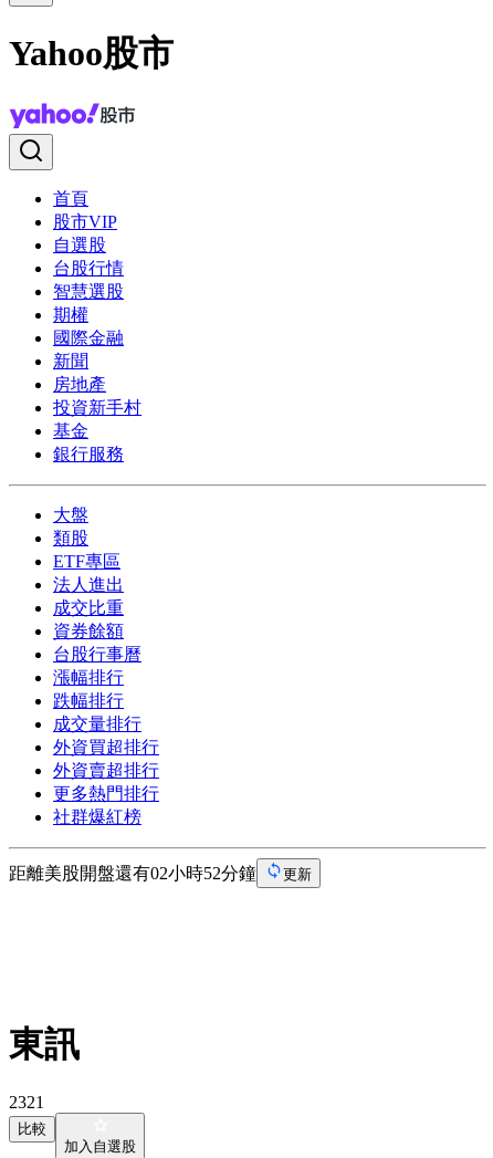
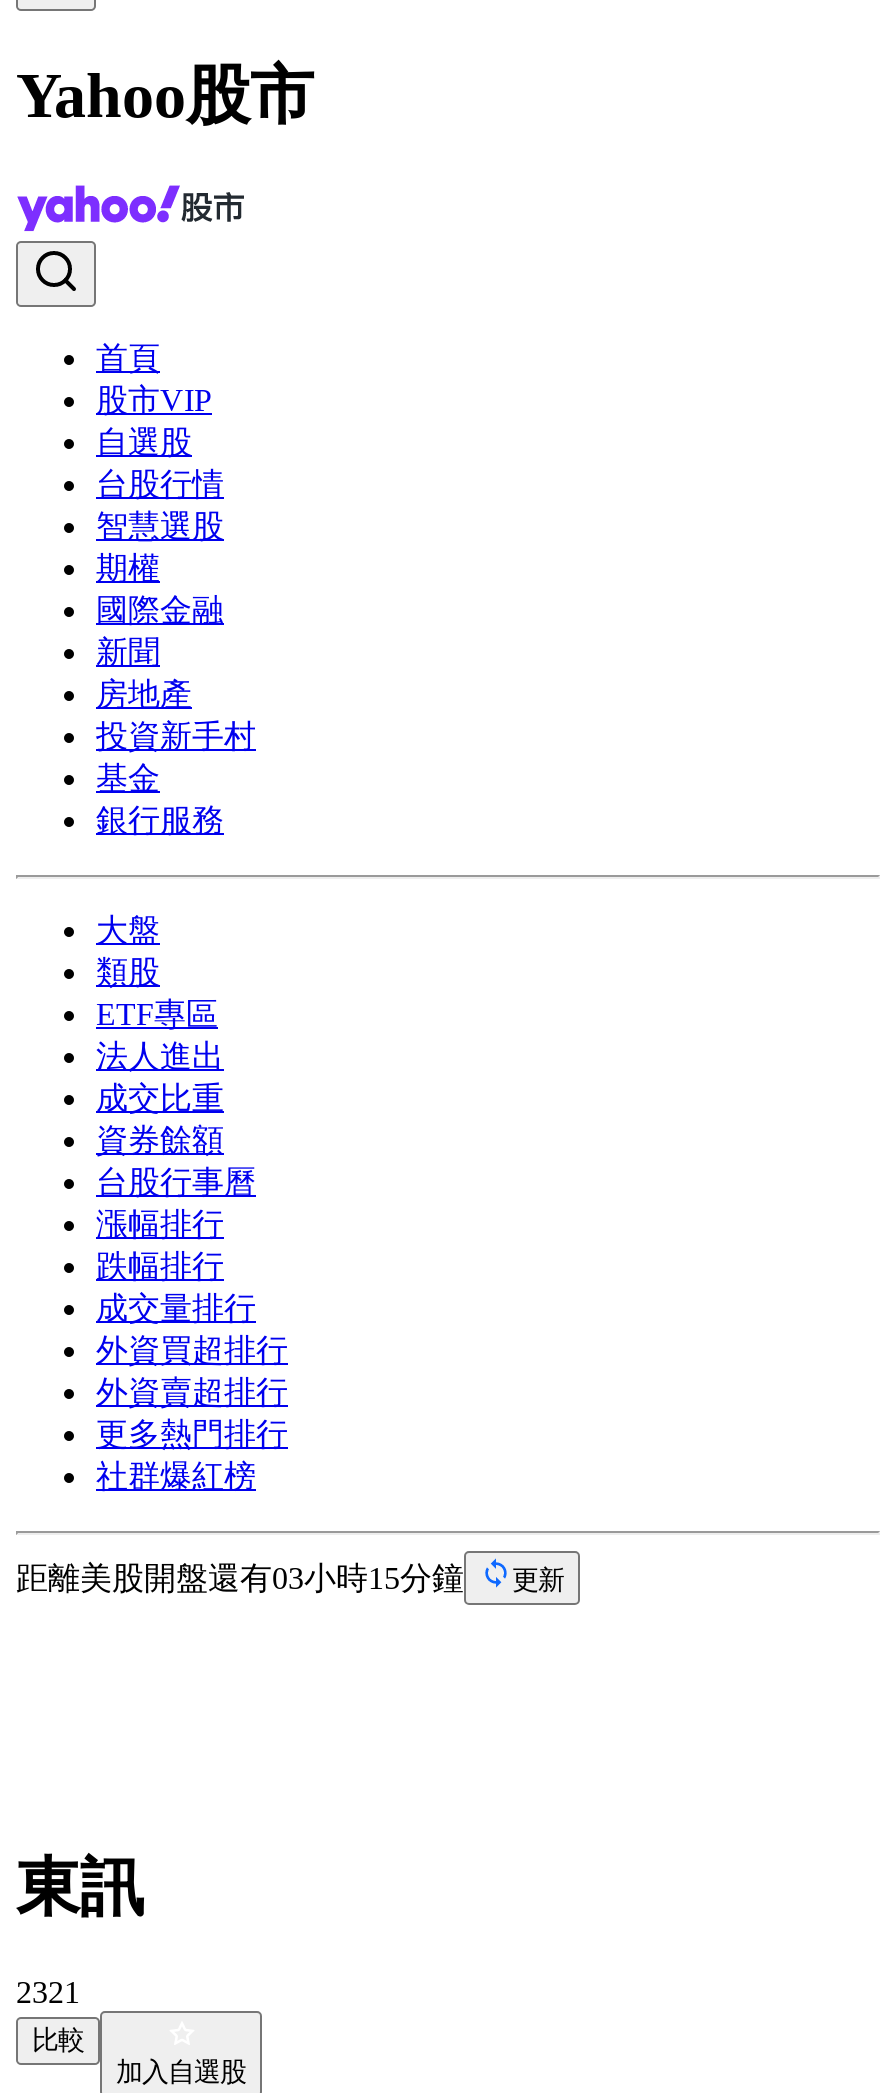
- 距離美股開盤還有02小時52分鐘
+ 距離美股開盤還有03小時15分鐘
